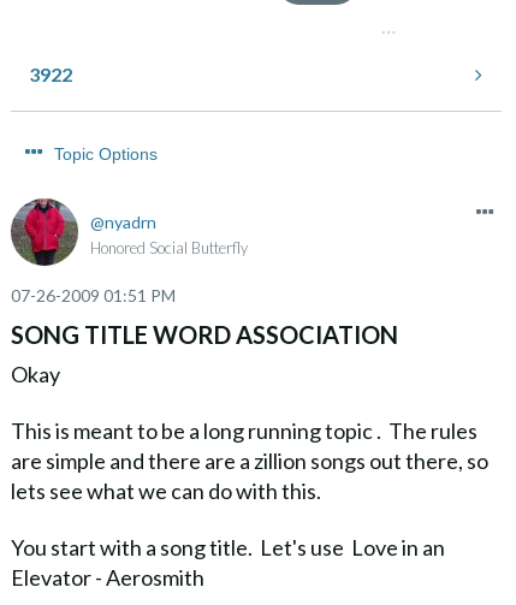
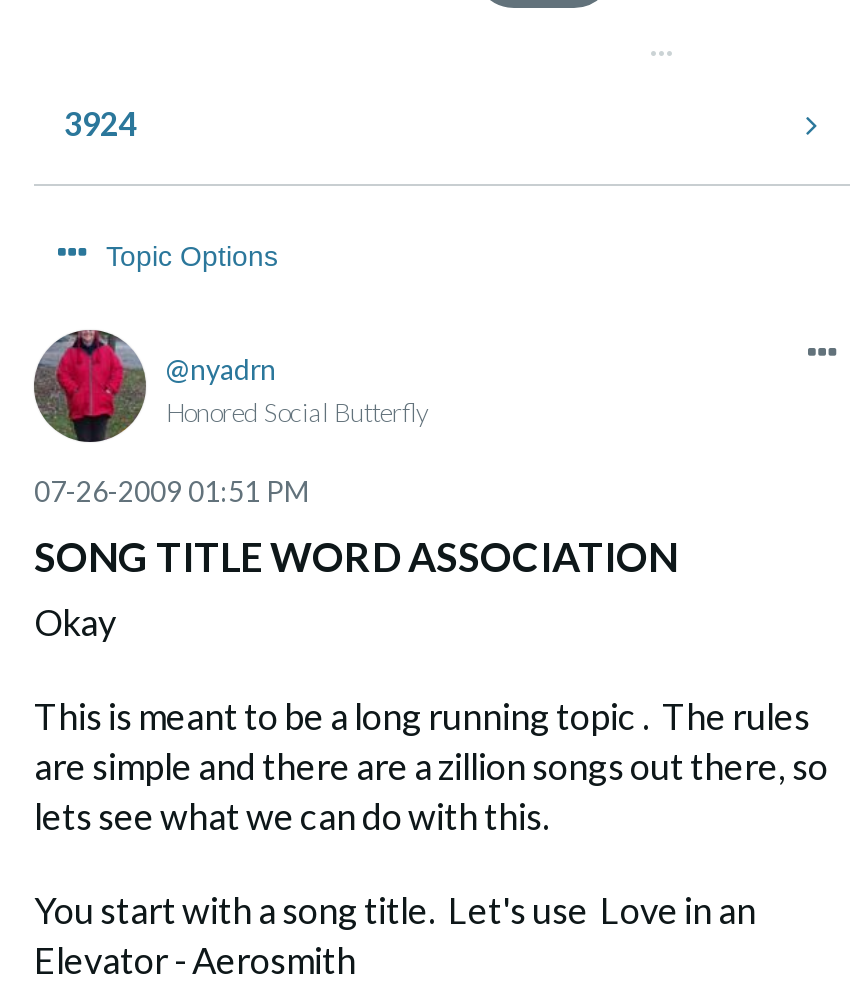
- 3922
+ 3924
